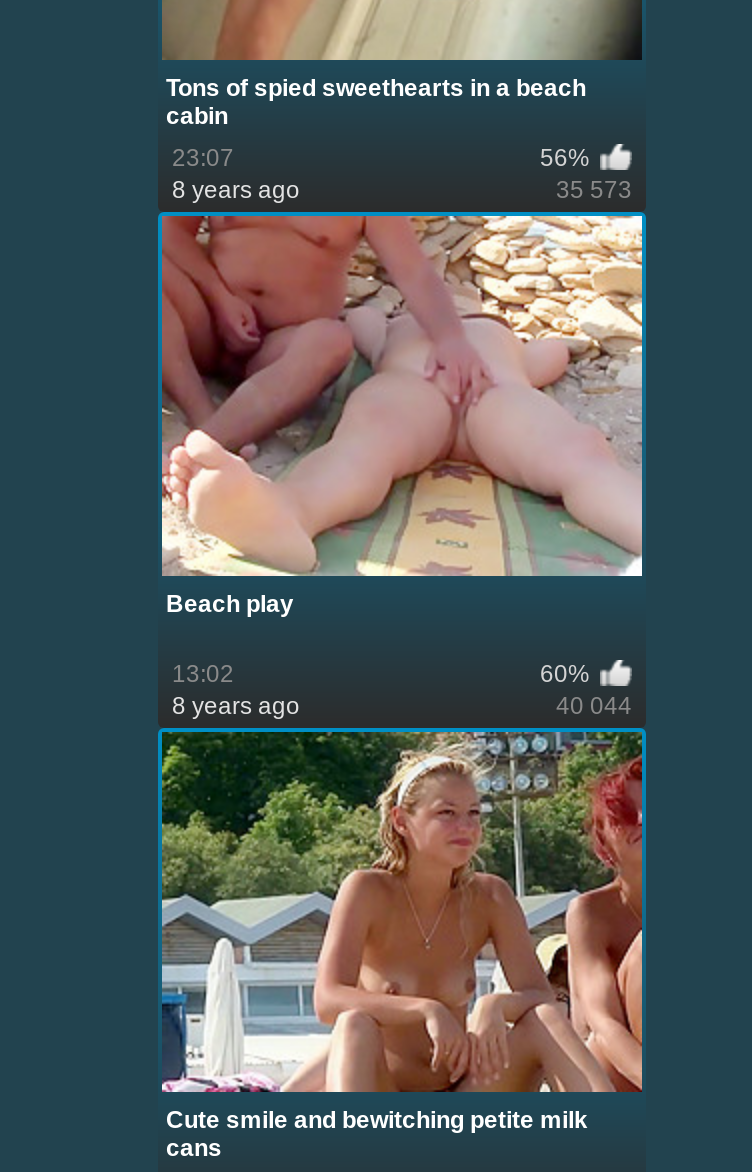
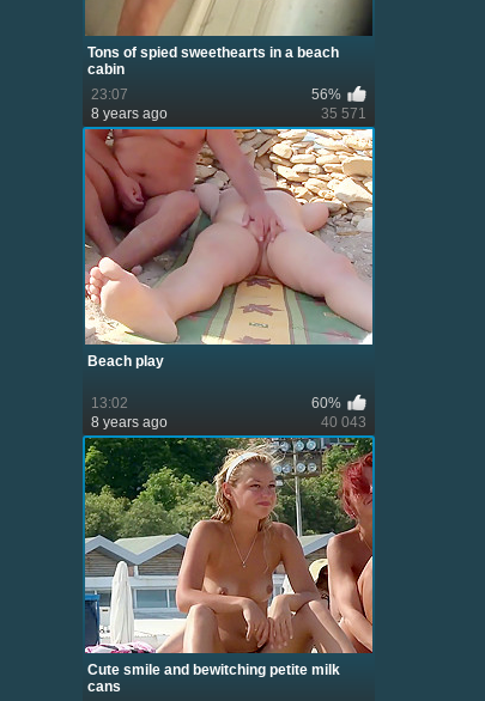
- 35 573
+ 35 571

- 40 044
+ 40 043
